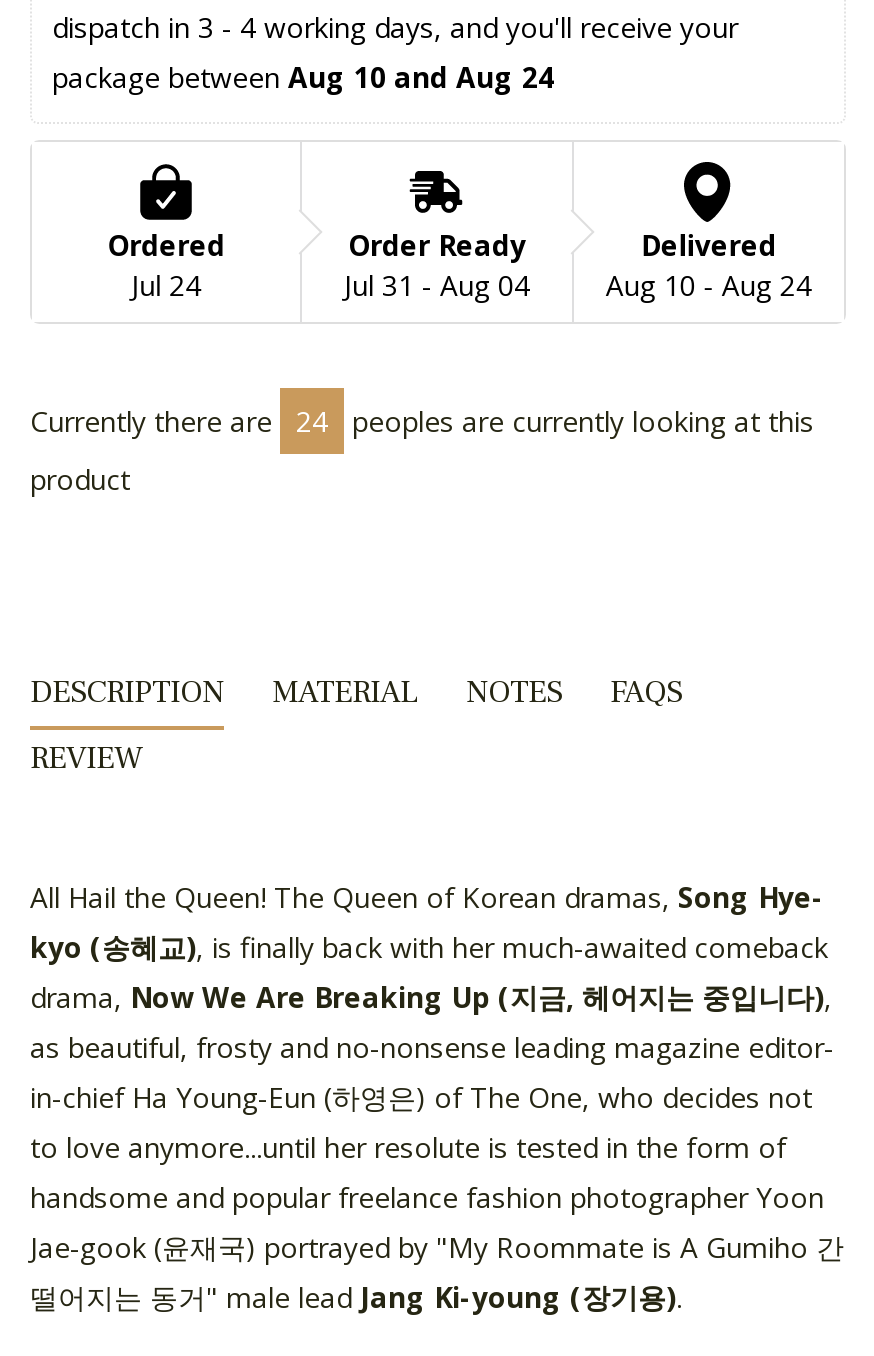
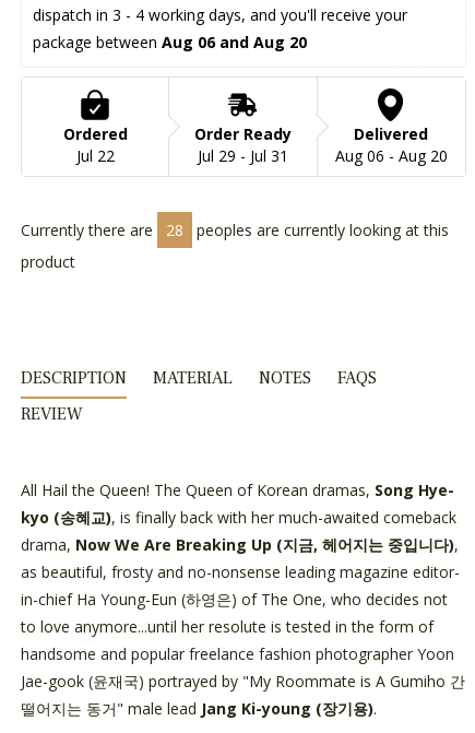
- package between Aug 10 and Aug 24
+ package between Aug 06 and Aug 20

- Jul 24
+ Jul 22

- Jul 31 - Aug 04
+ Jul 29 - Jul 31

- Aug 10 - Aug 24
+ Aug 06 - Aug 20

- Currently there are 24 peoples are currently looking at this
+ Currently there are 28 peoples are currently looking at this
